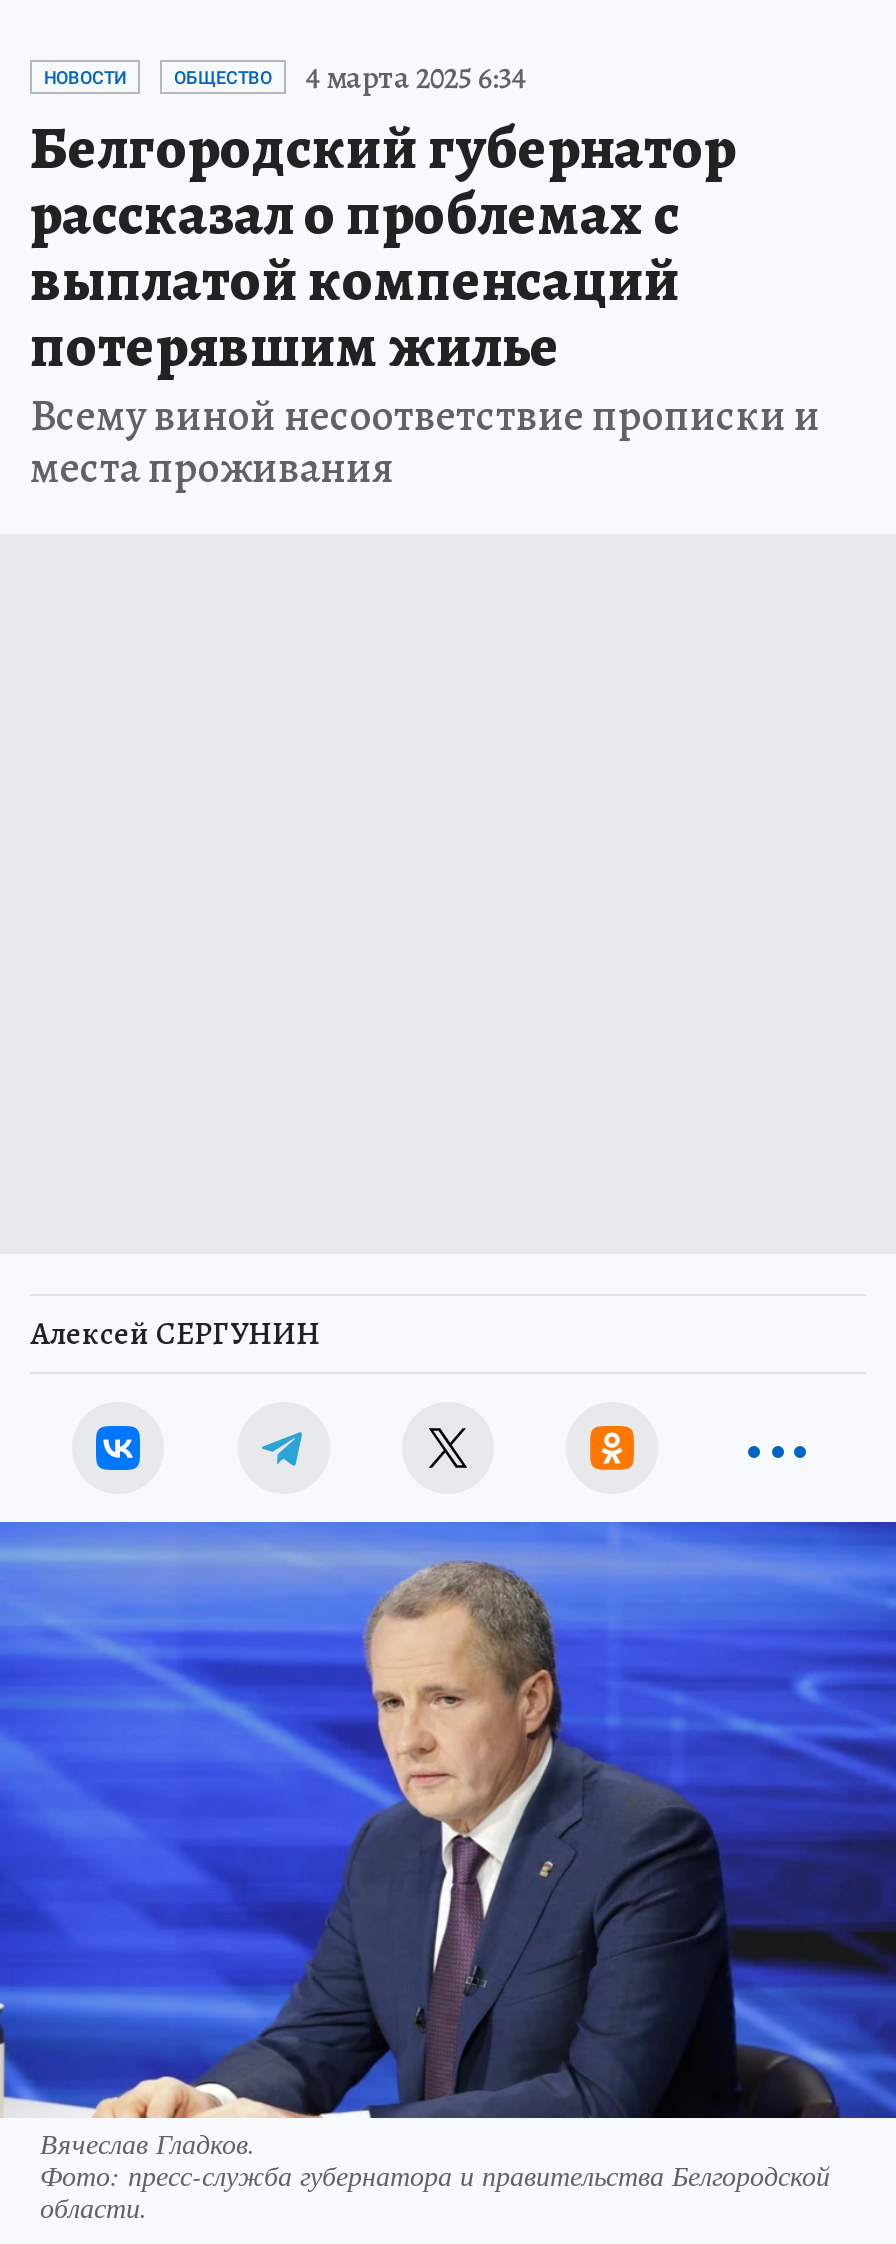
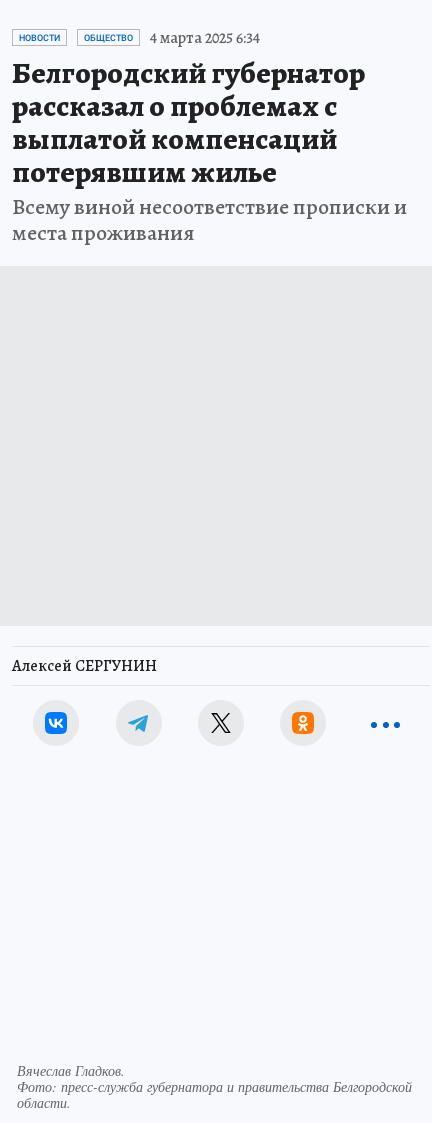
- [image]
